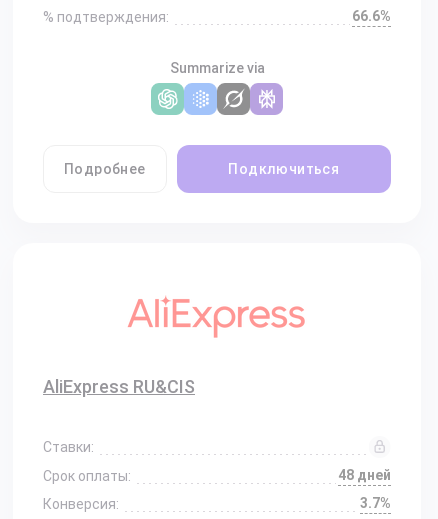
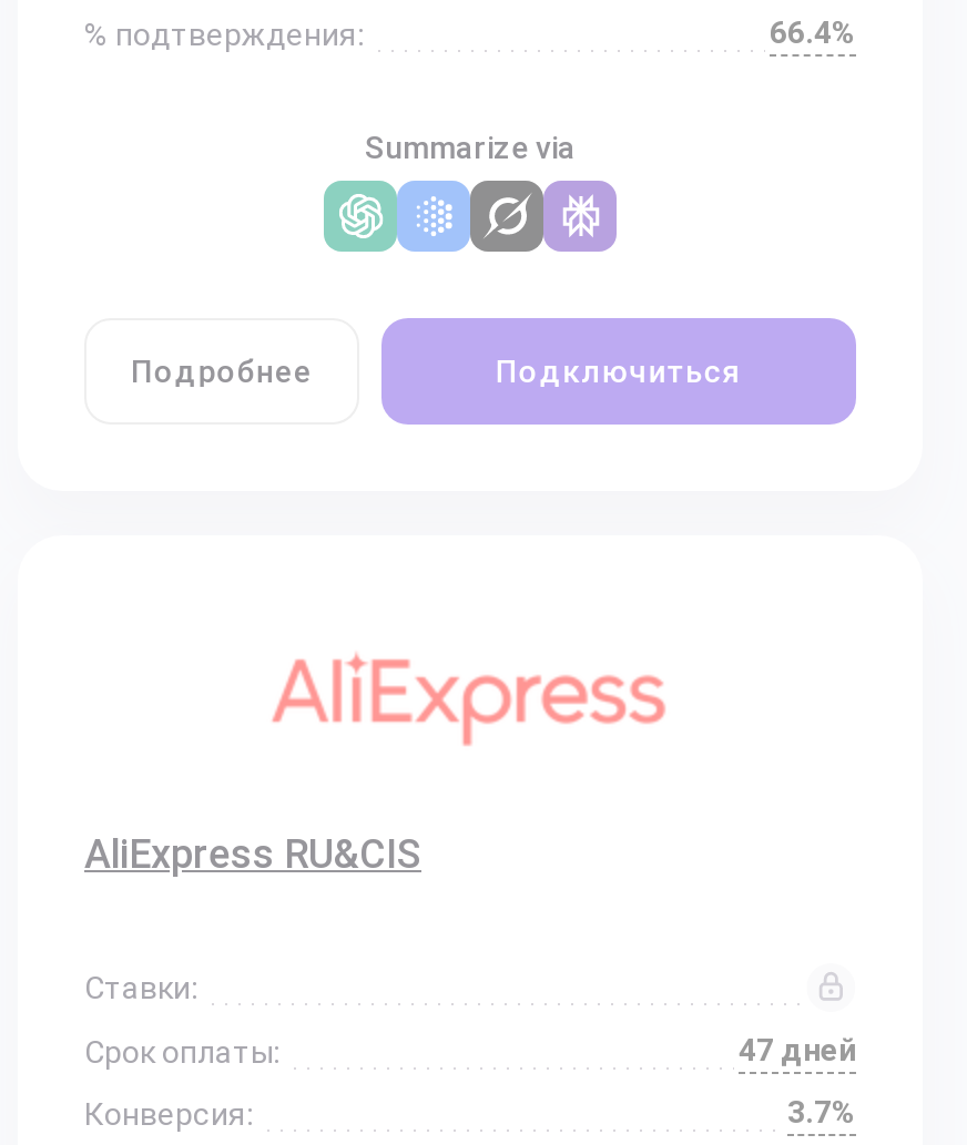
- 66.6%
+ 66.4%

- 48 дней
+ 47 дней
